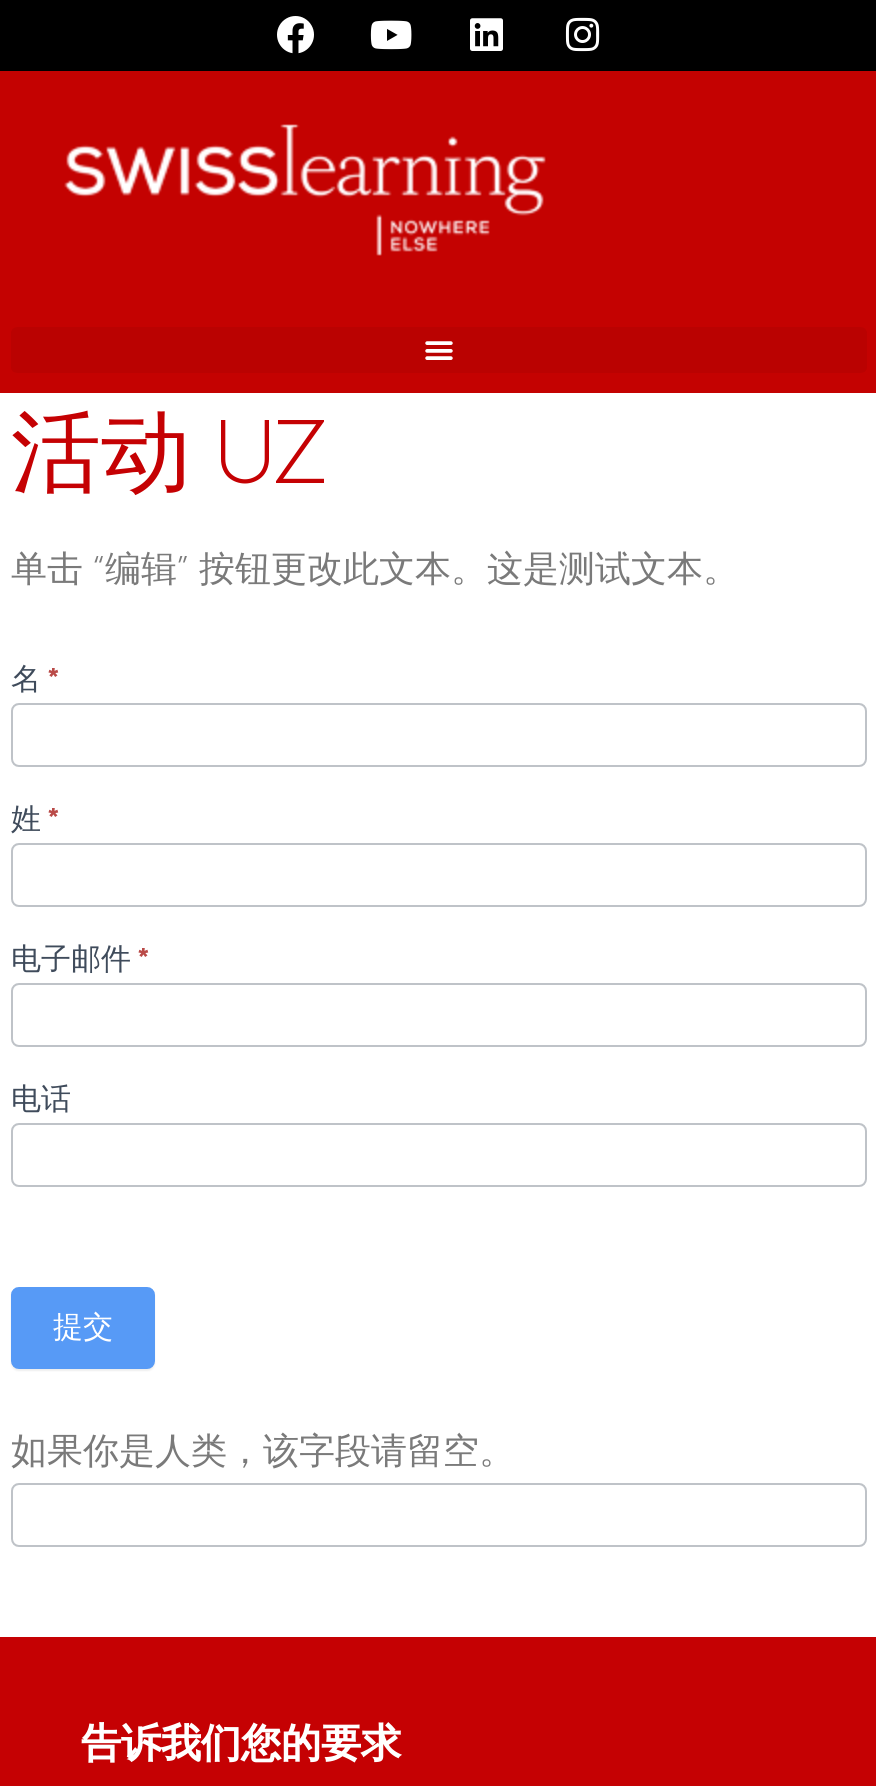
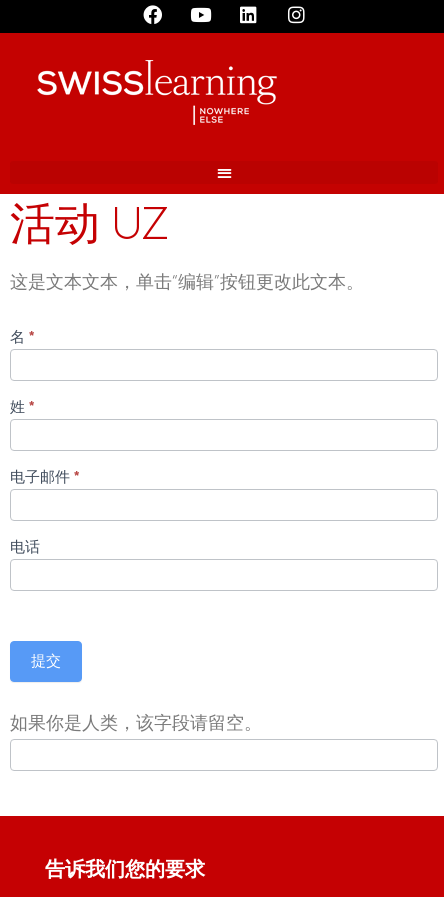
- 单击 “编辑” 按钮更改此文本。这是测试文本。
+ 这是文本文本，单击“编辑”按钮更改此文本。
